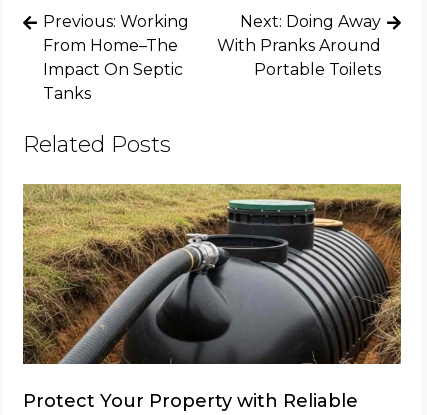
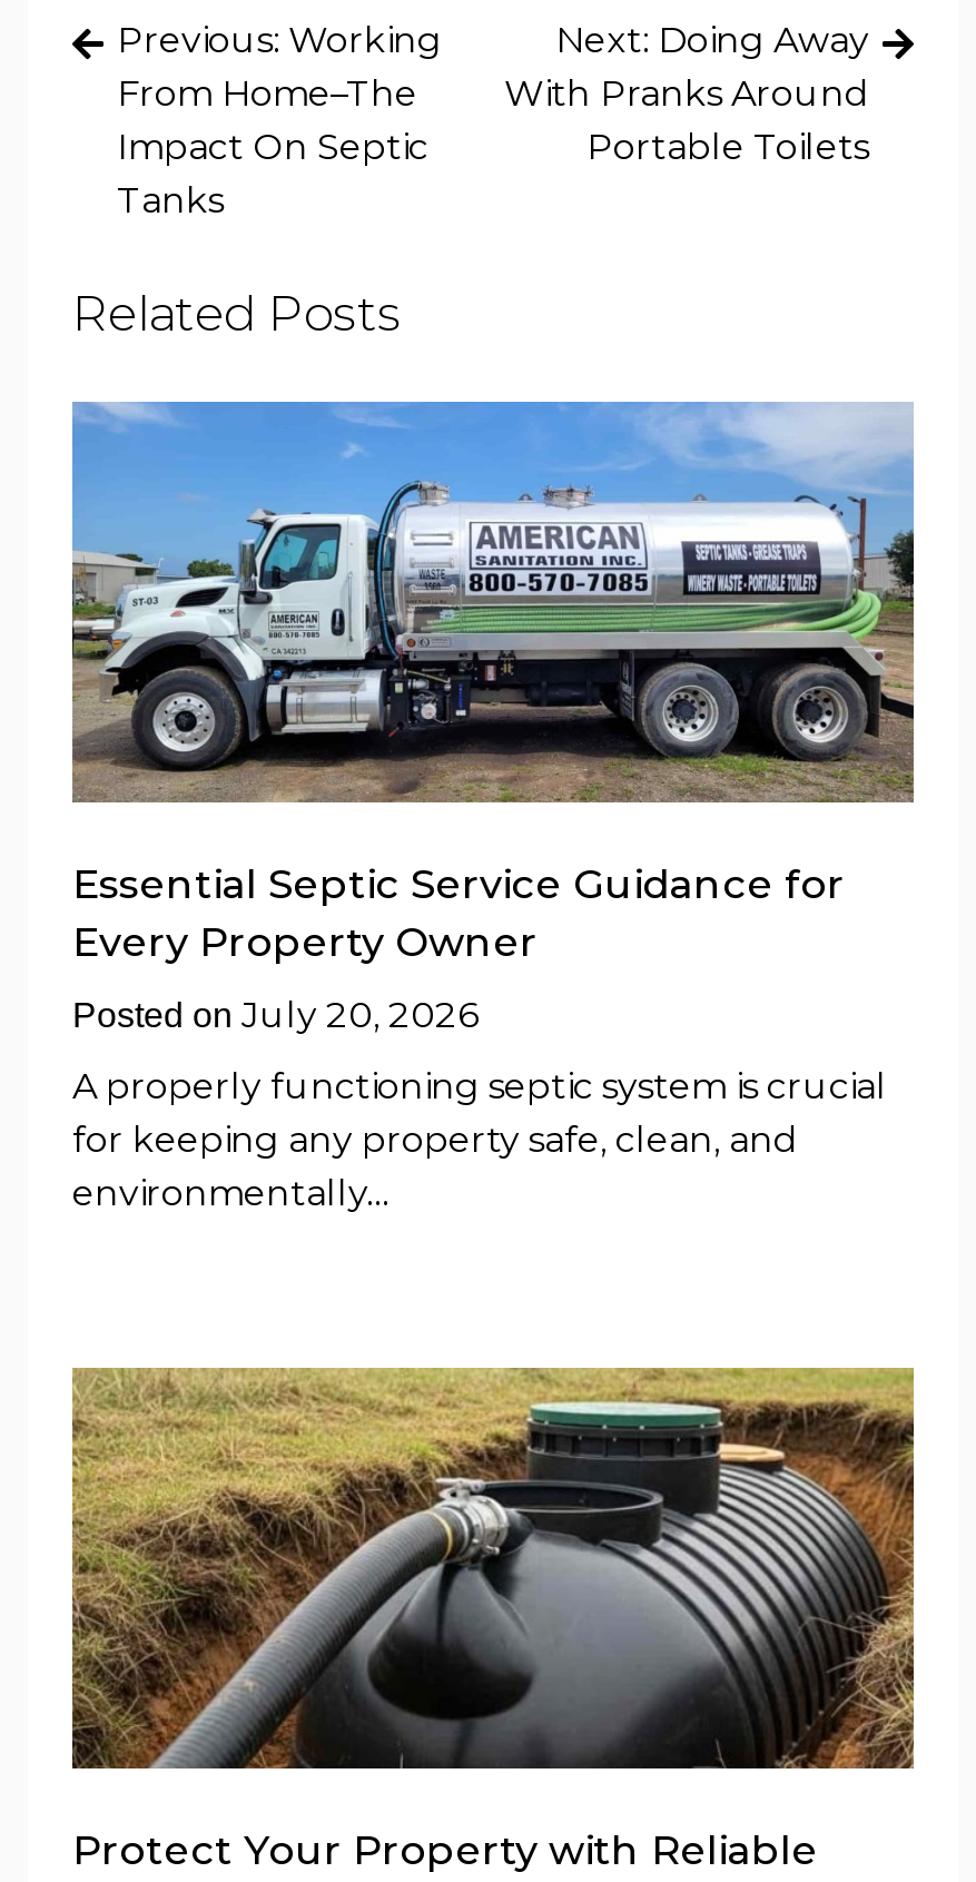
+ [image]
+ Essential Septic Service Guidance for
+ Every Property Owner
+ Posted on July 20, 2026
+ A properly functioning septic system is crucial
+ for keeping any property safe, clean, and
+ environmentally…
